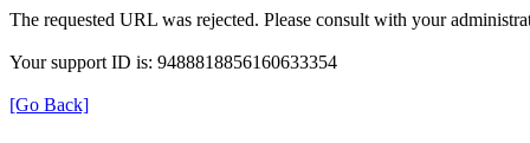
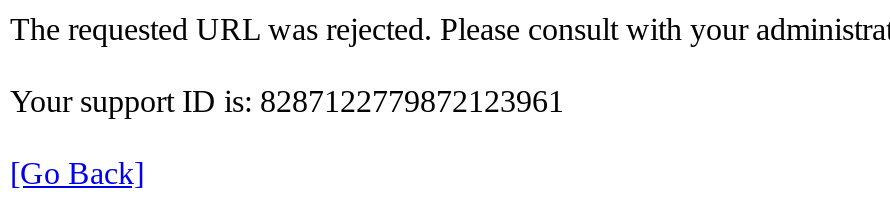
- Your support ID is: 9488818856160633354
+ Your support ID is: 8287122779872123961
